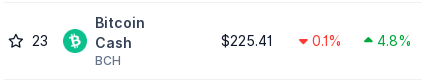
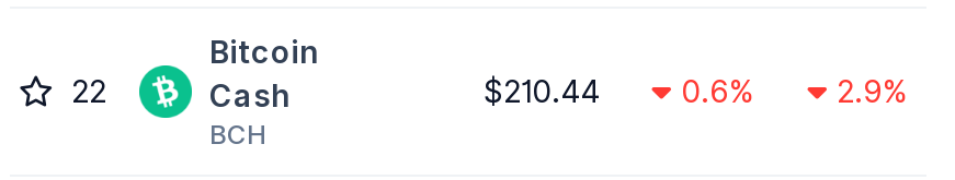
- 23
+ 22

- $225.41
+ $210.44

- 0.1%
+ 0.6%

- 4.8%
+ 2.9%
